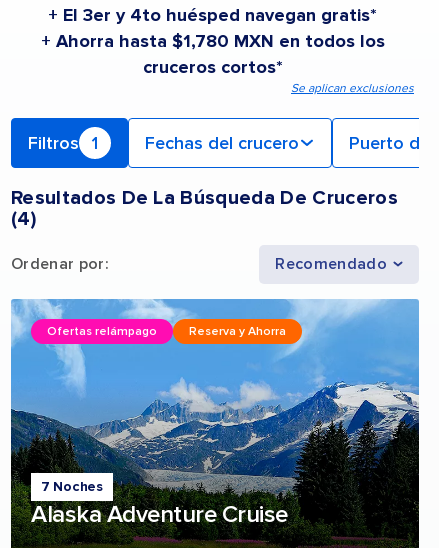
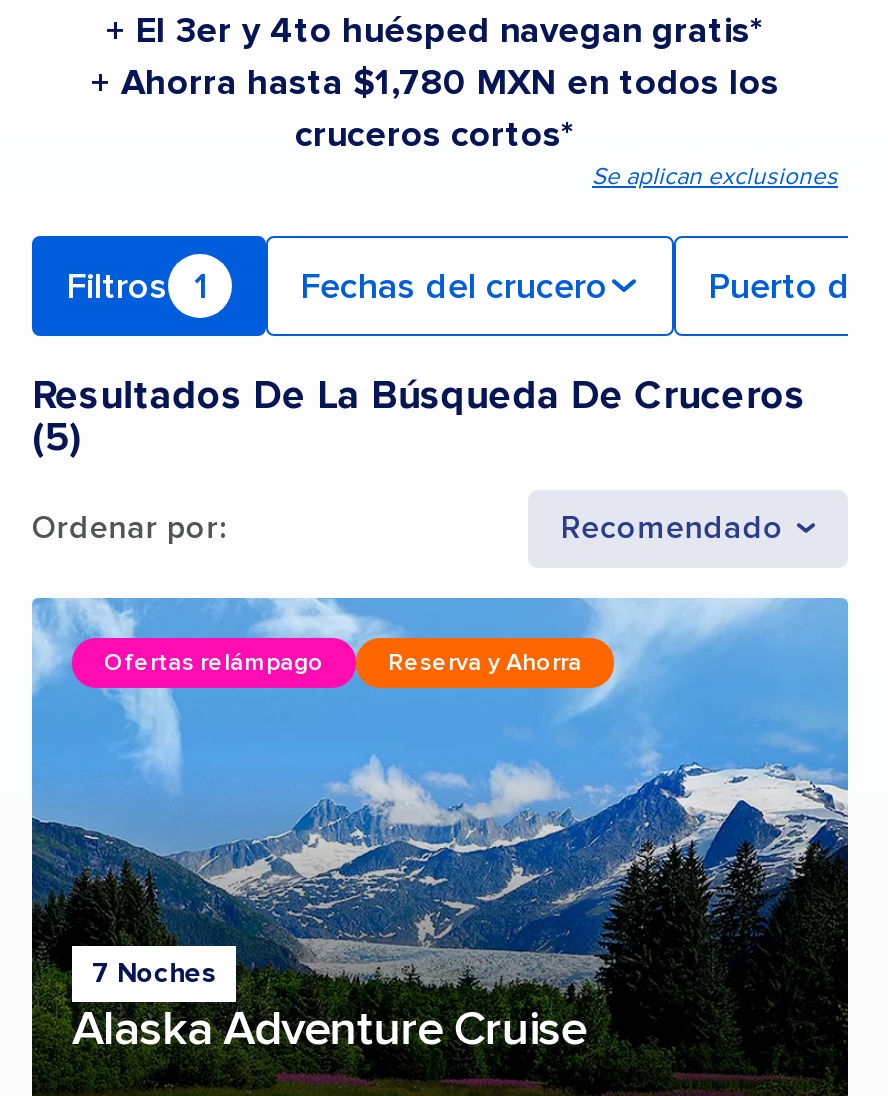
- (4)
+ (5)
